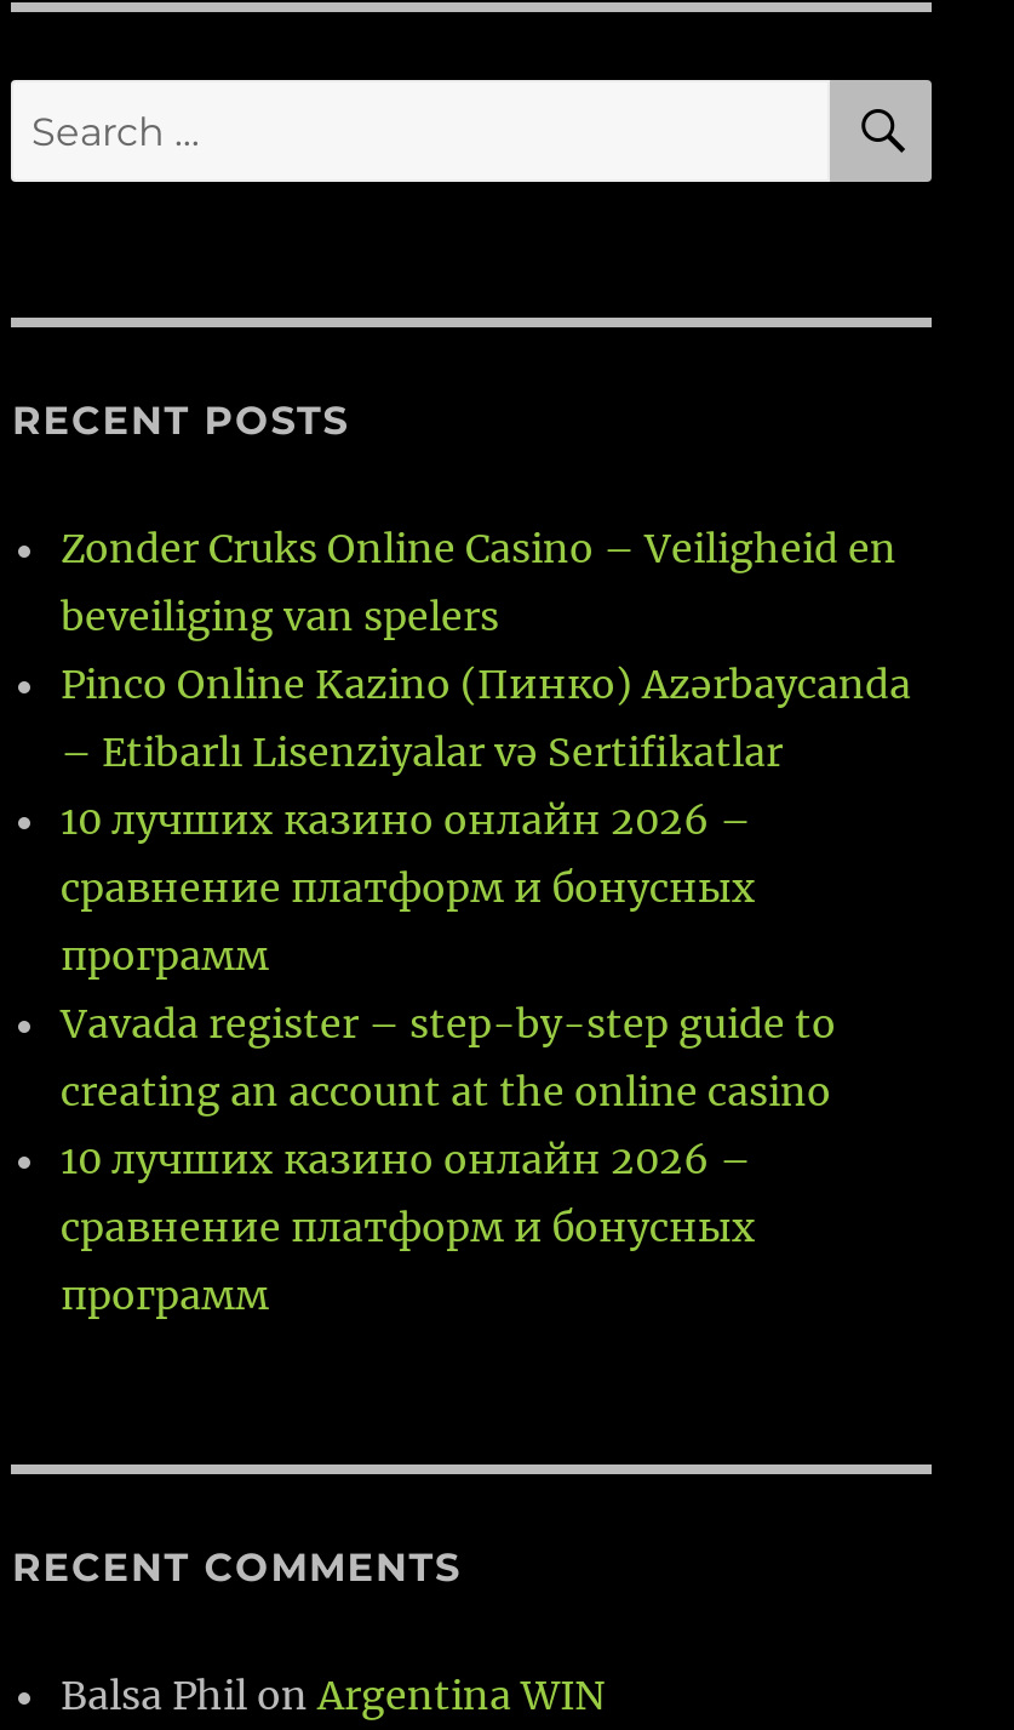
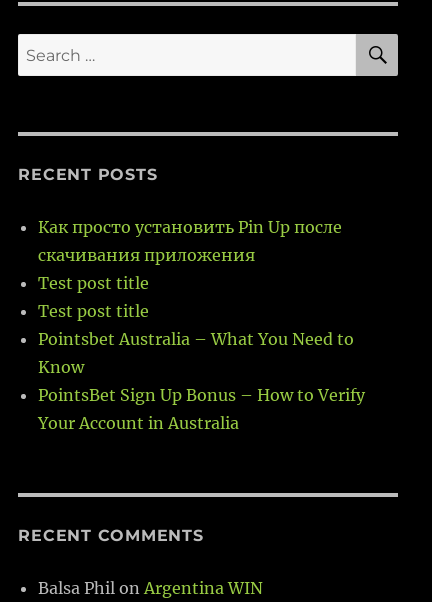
- Zonder Cruks Online Casino – Veiligheid en
- beveiliging van spelers
- Pinco Online Kazino (Пинко) Azərbaycanda
- – Etibarlı Lisenziyalar və Sertifikatlar
- 10 лучших казино онлайн 2026 –
- сравнение платформ и бонусных
- программ
- Vavada register – step-by-step guide to
- creating an account at the online casino
- 10 лучших казино онлайн 2026 –
- сравнение платформ и бонусных
- программ
+ Как просто установить Pin Up после
+ скачивания приложения
+ Test post title
+ Test post title
+ Pointsbet Australia – What You Need to
+ Know
+ PointsBet Sign Up Bonus – How to Verify
+ Your Account in Australia
